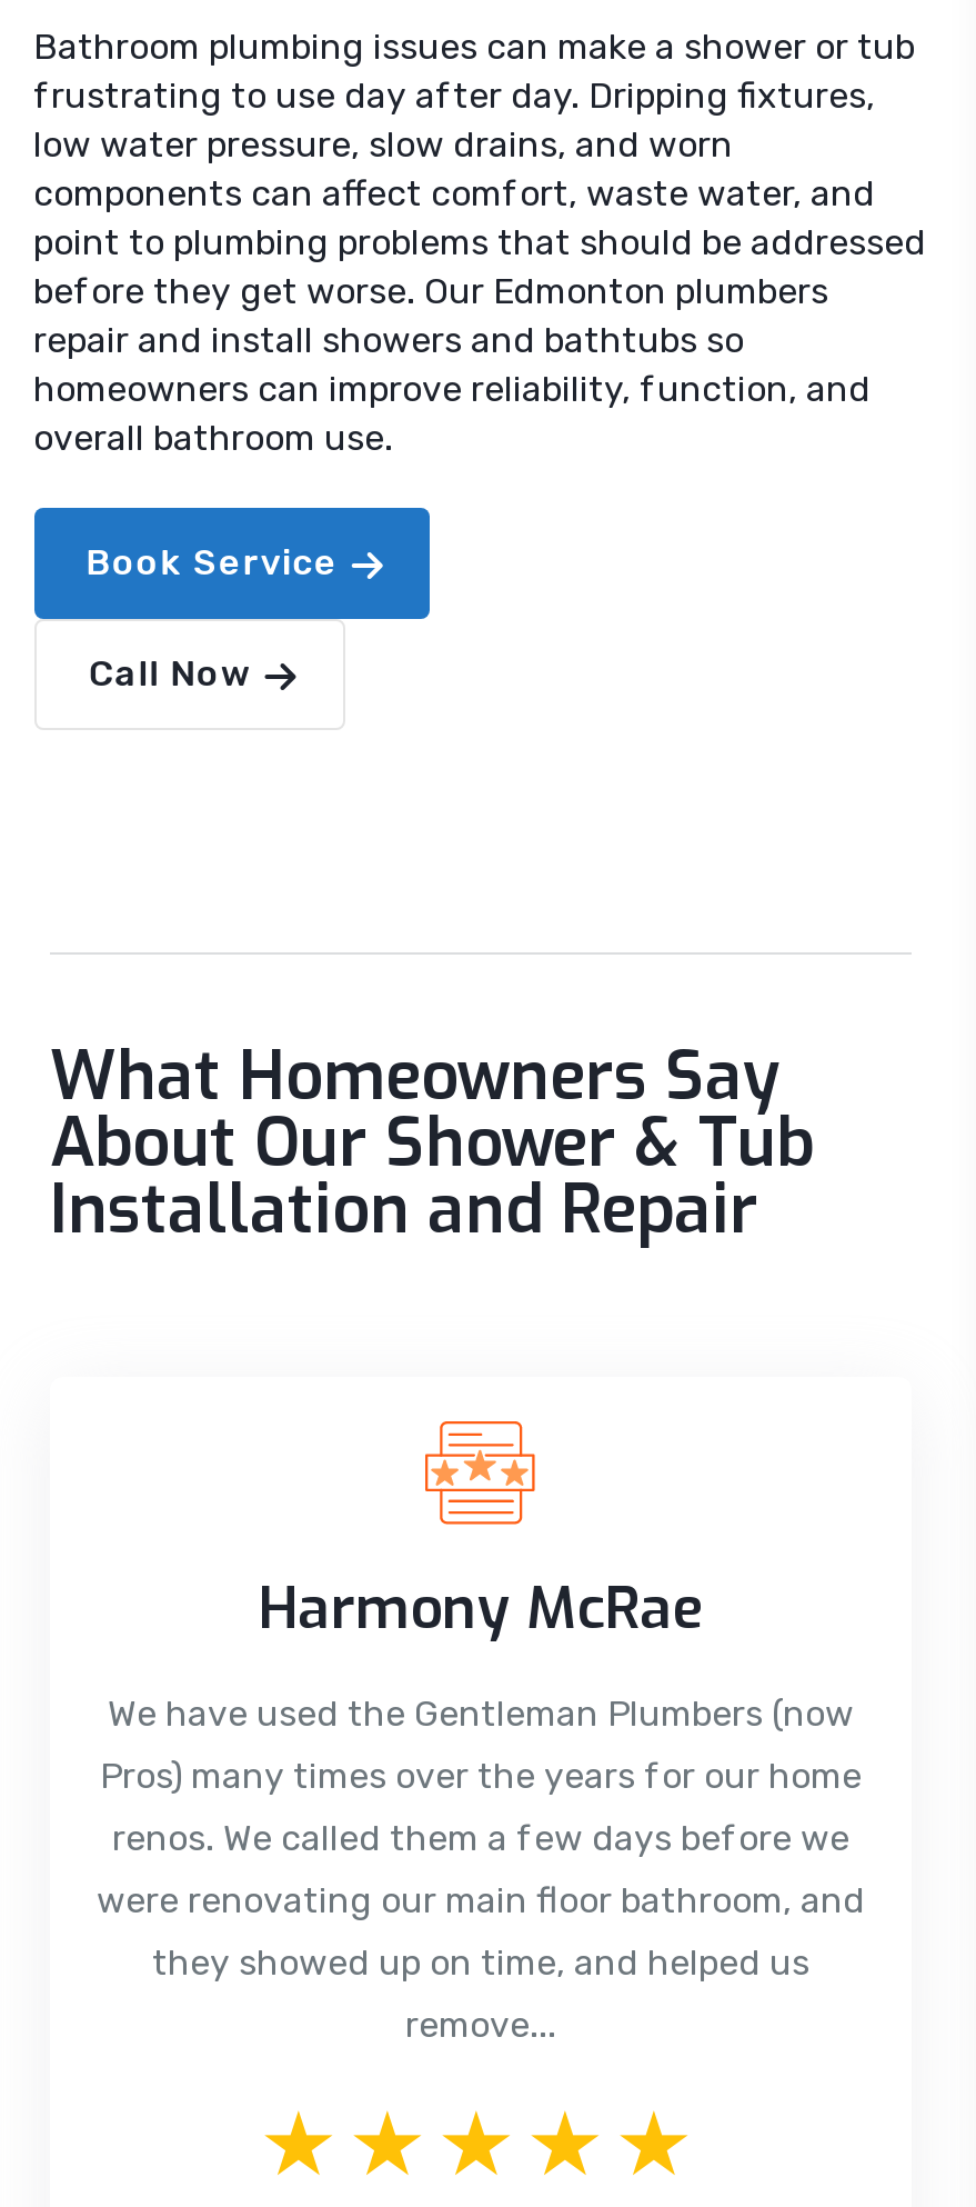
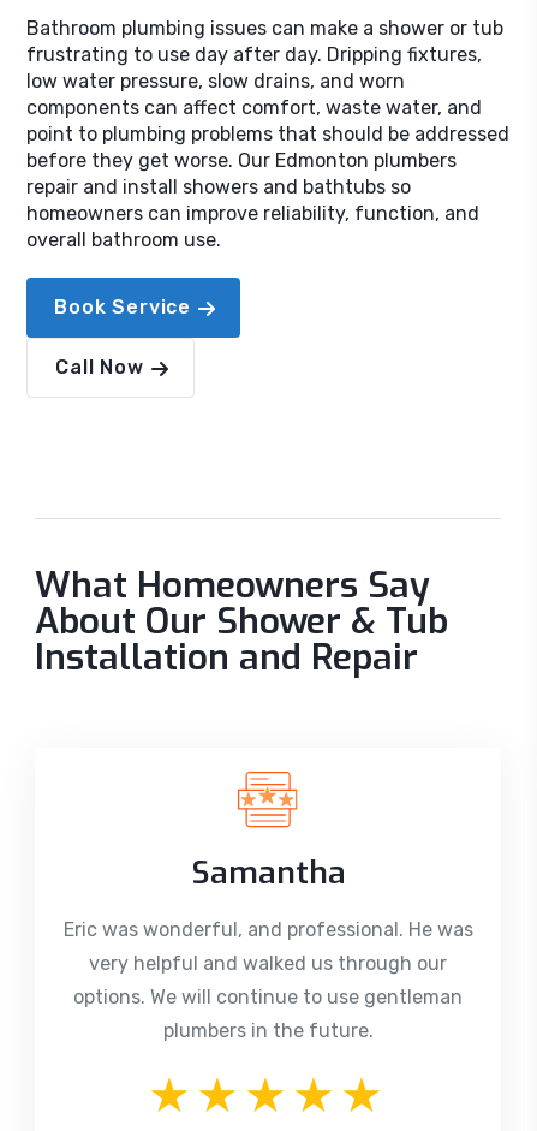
- Harmony McRae
- We have used the Gentleman Plumbers (now
- Pros) many times over the years for our home
- renos. We called them a few days before we
- were renovating our main floor bathroom, and
- they showed up on time, and helped us
- remove...
+ Samantha
+ Eric was wonderful, and professional. He was
+ very helpful and walked us through our
+ options. We will continue to use gentleman
+ plumbers in the future.
